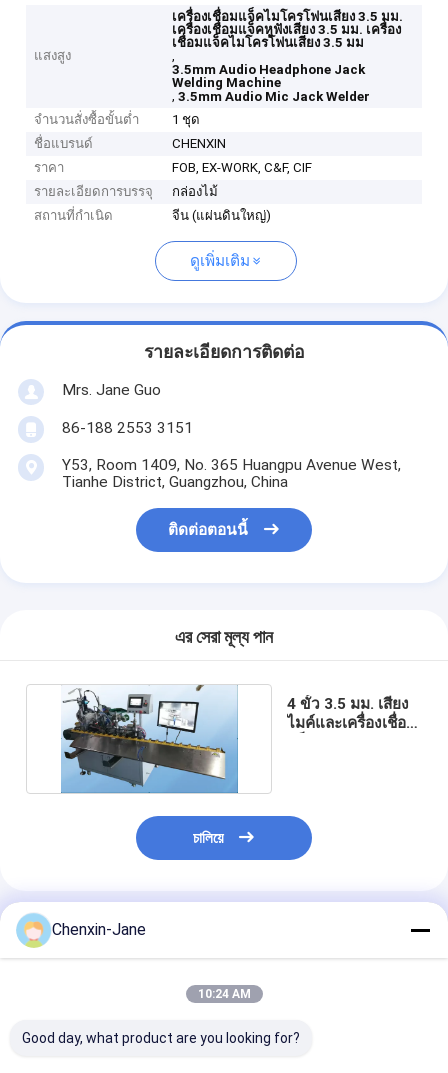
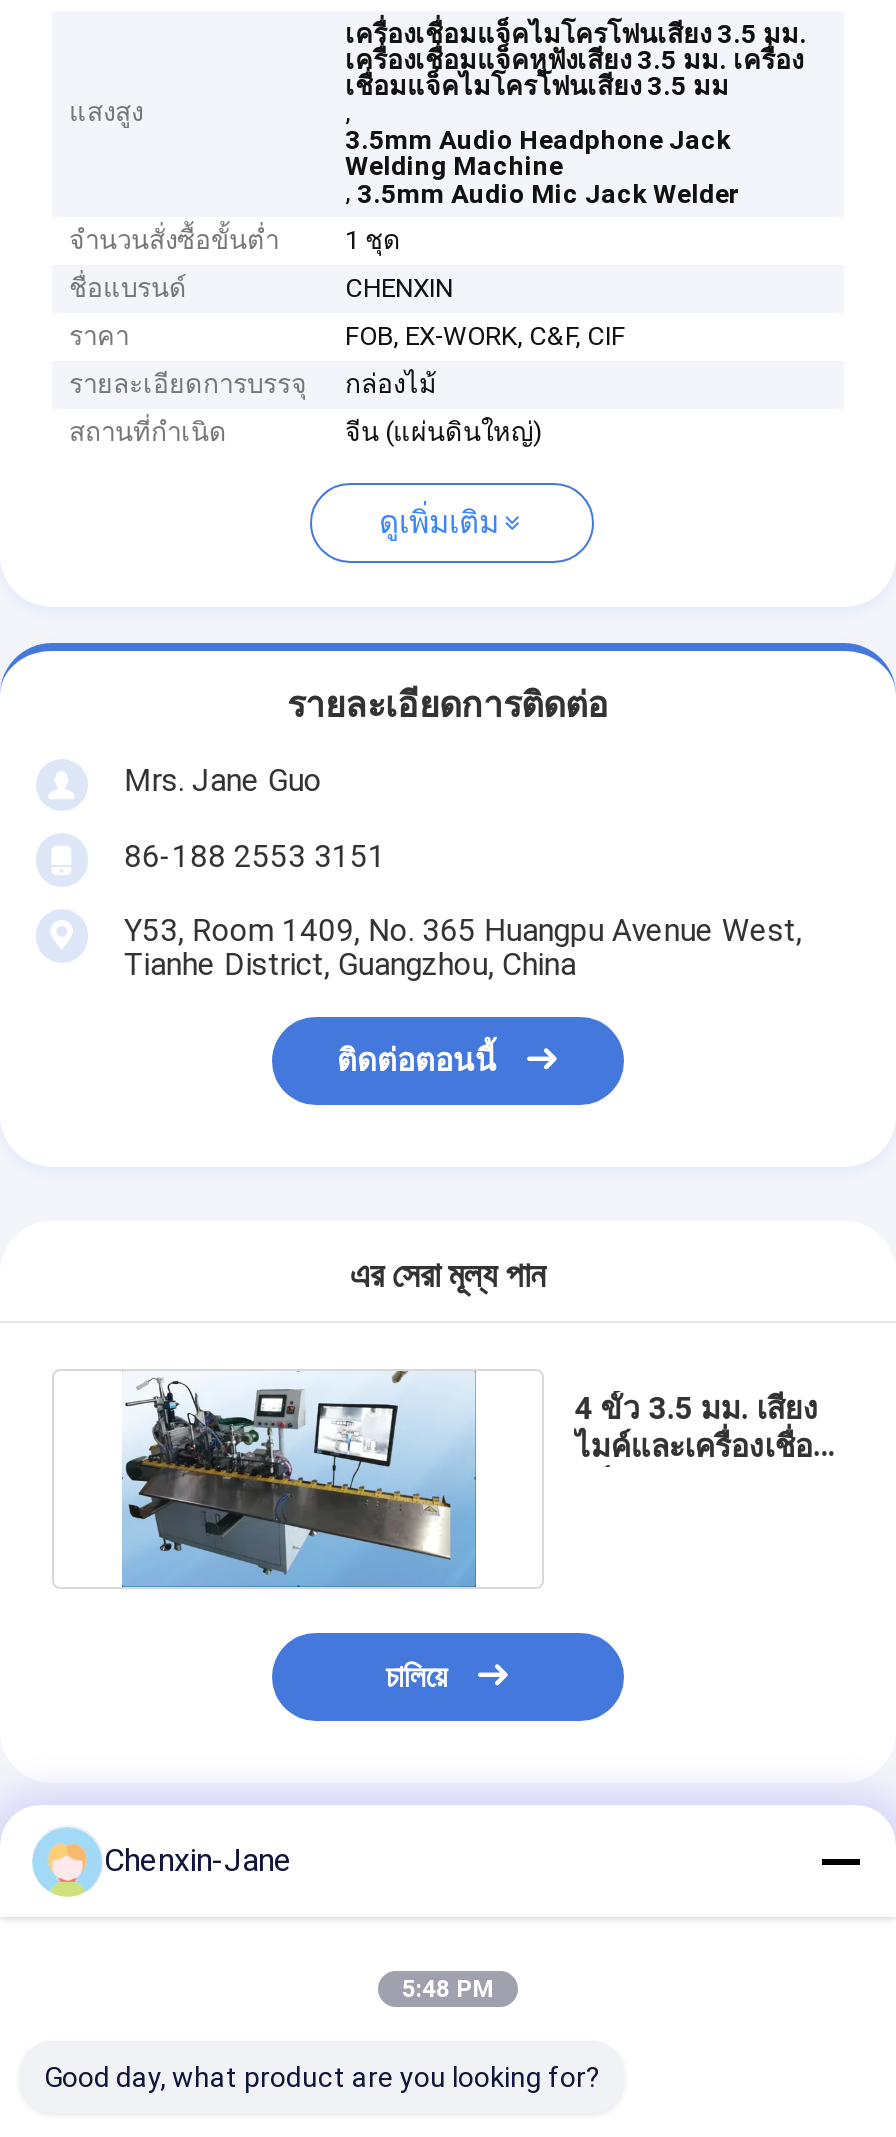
- 10:24 AM
+ 5:48 PM
